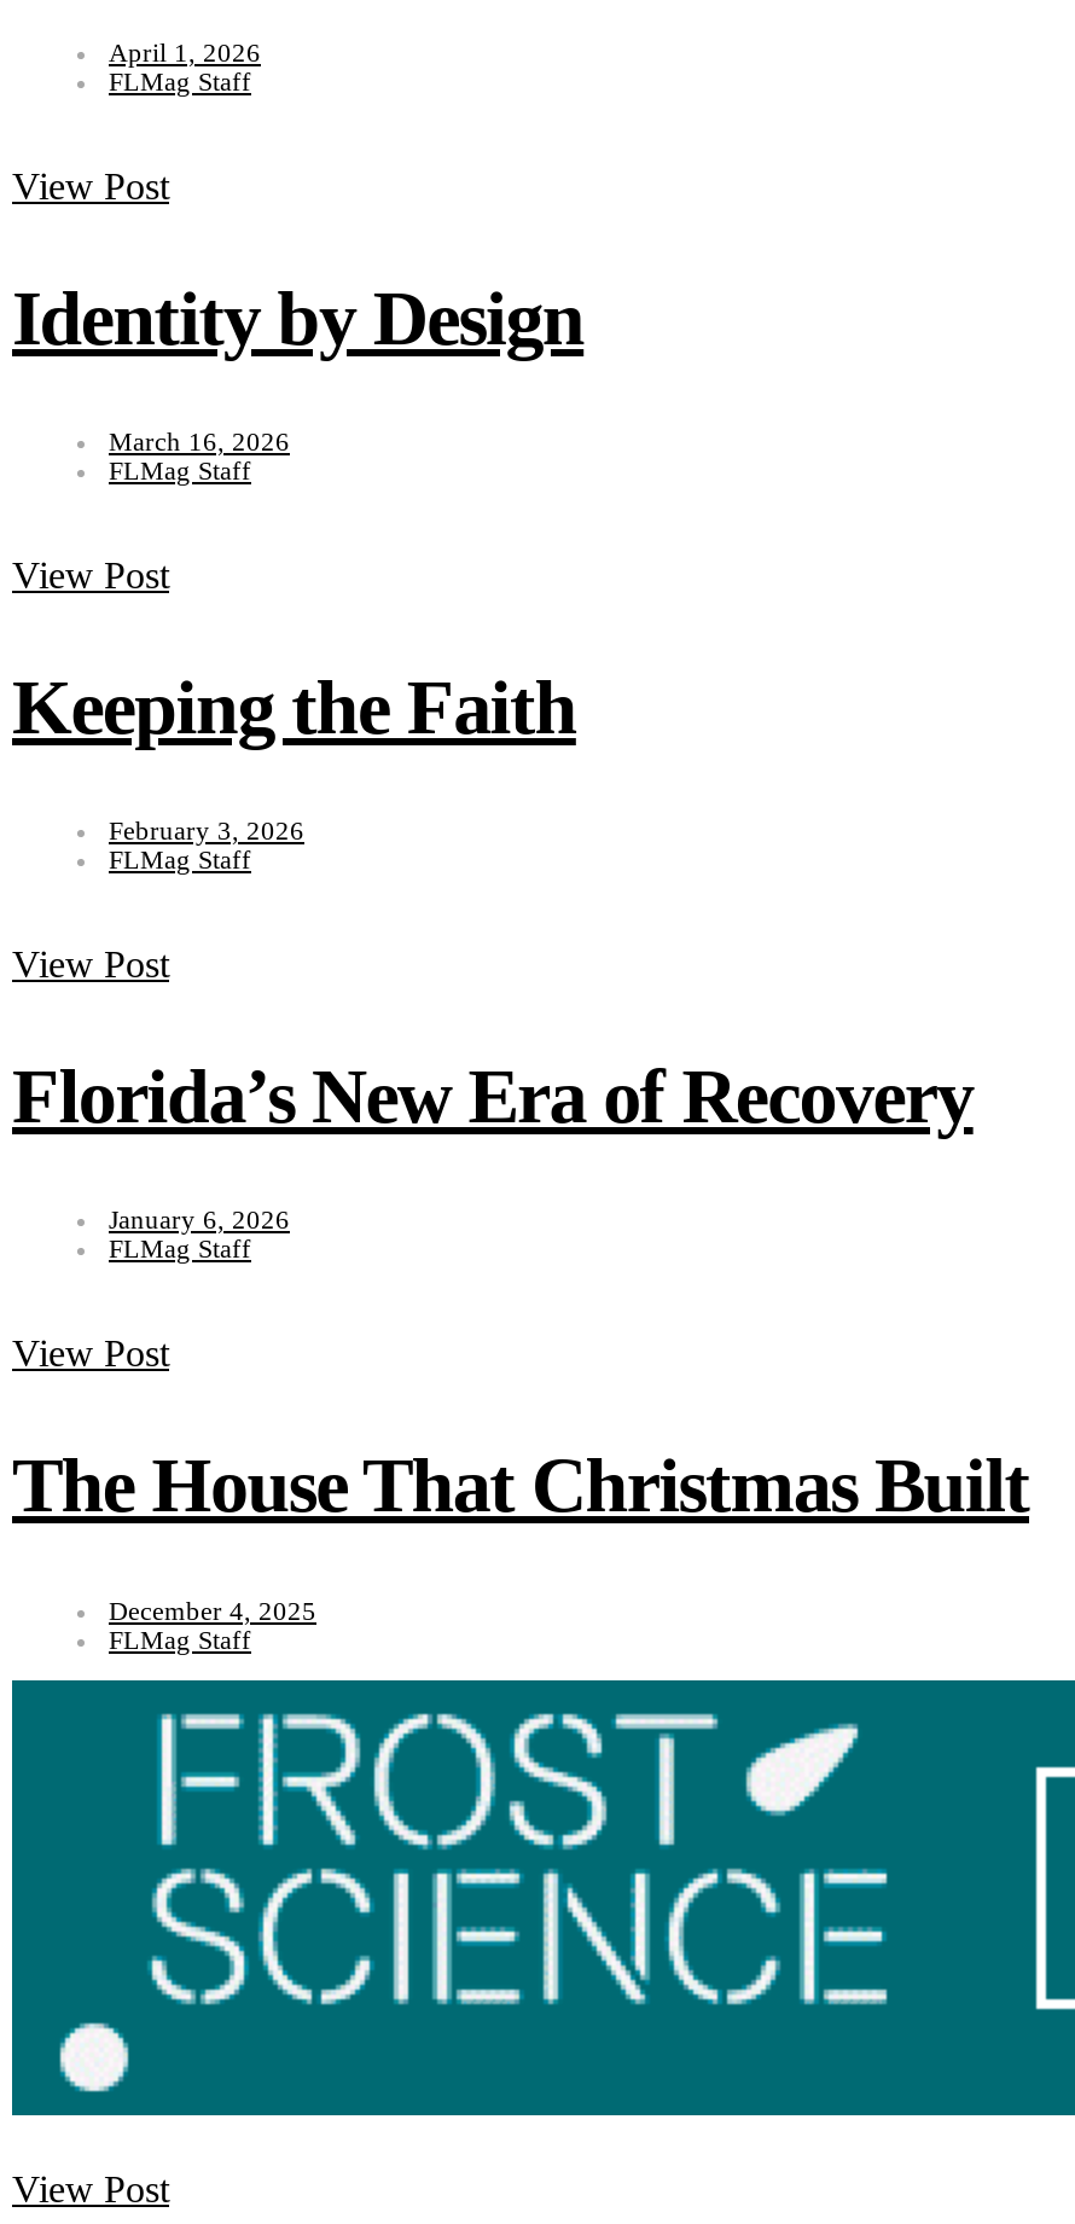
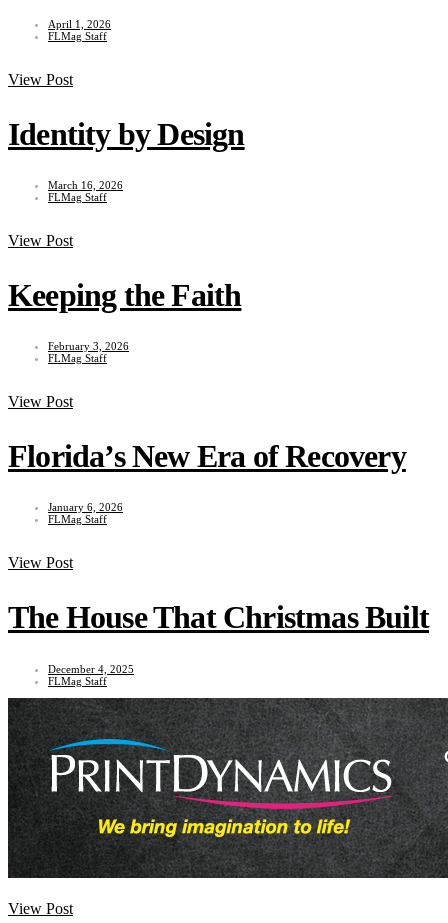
- [image]
+ [image]
